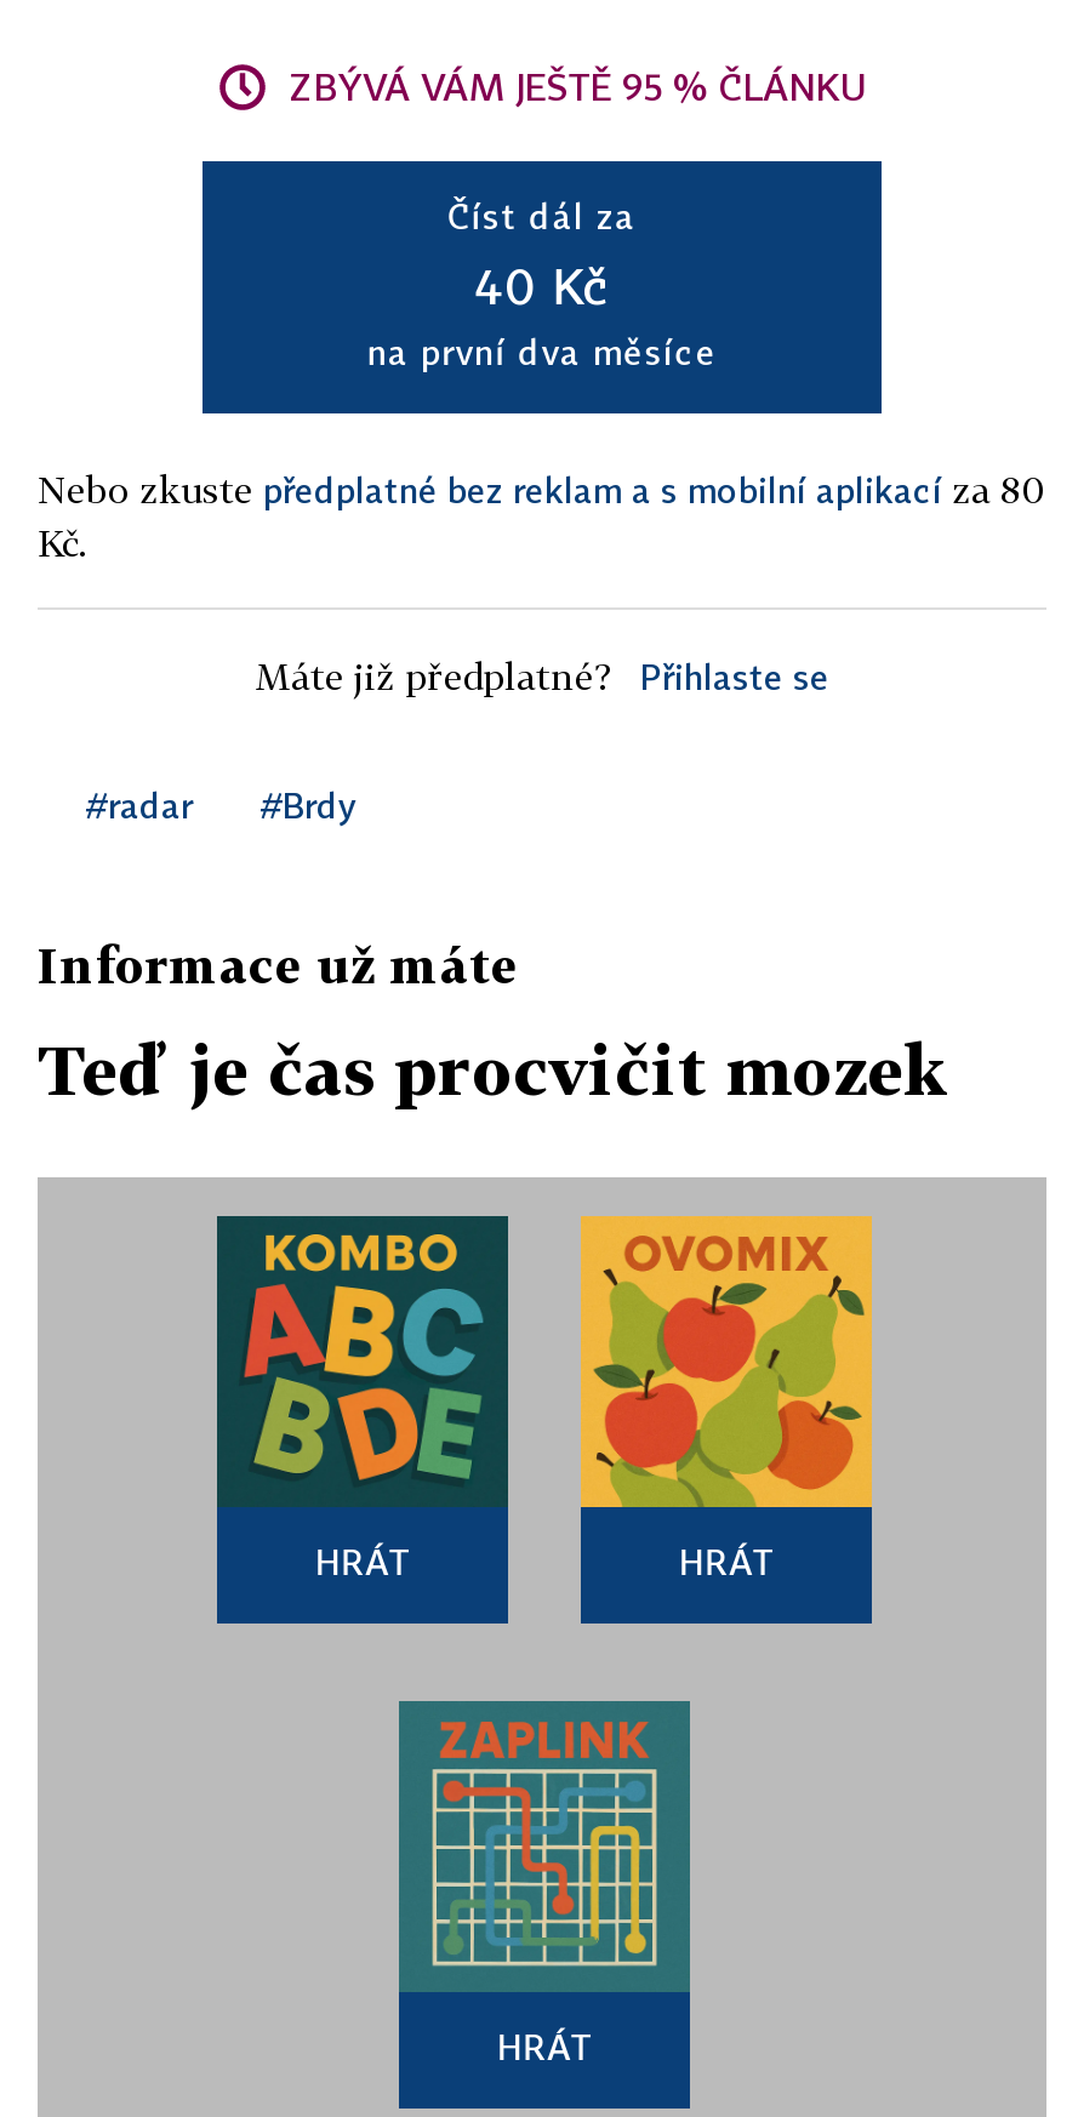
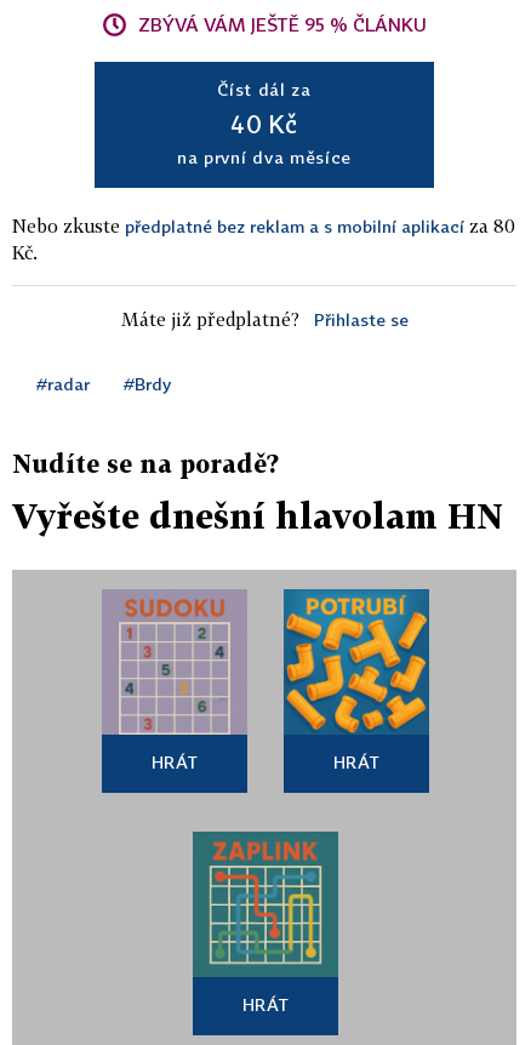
- Informace už máte
+ Nudíte se na poradě?

- Teď je čas procvičit mozek
+ Vyřešte dnešní hlavolam HN

- [image]
+ [image]

- [image]
+ [image]
